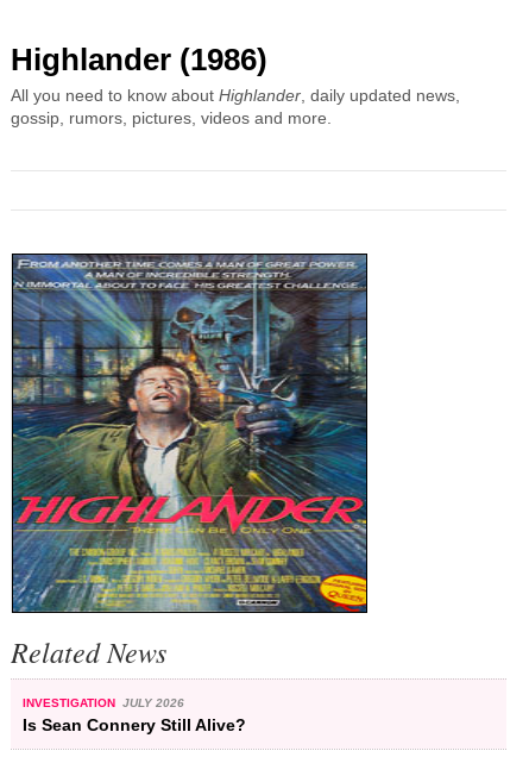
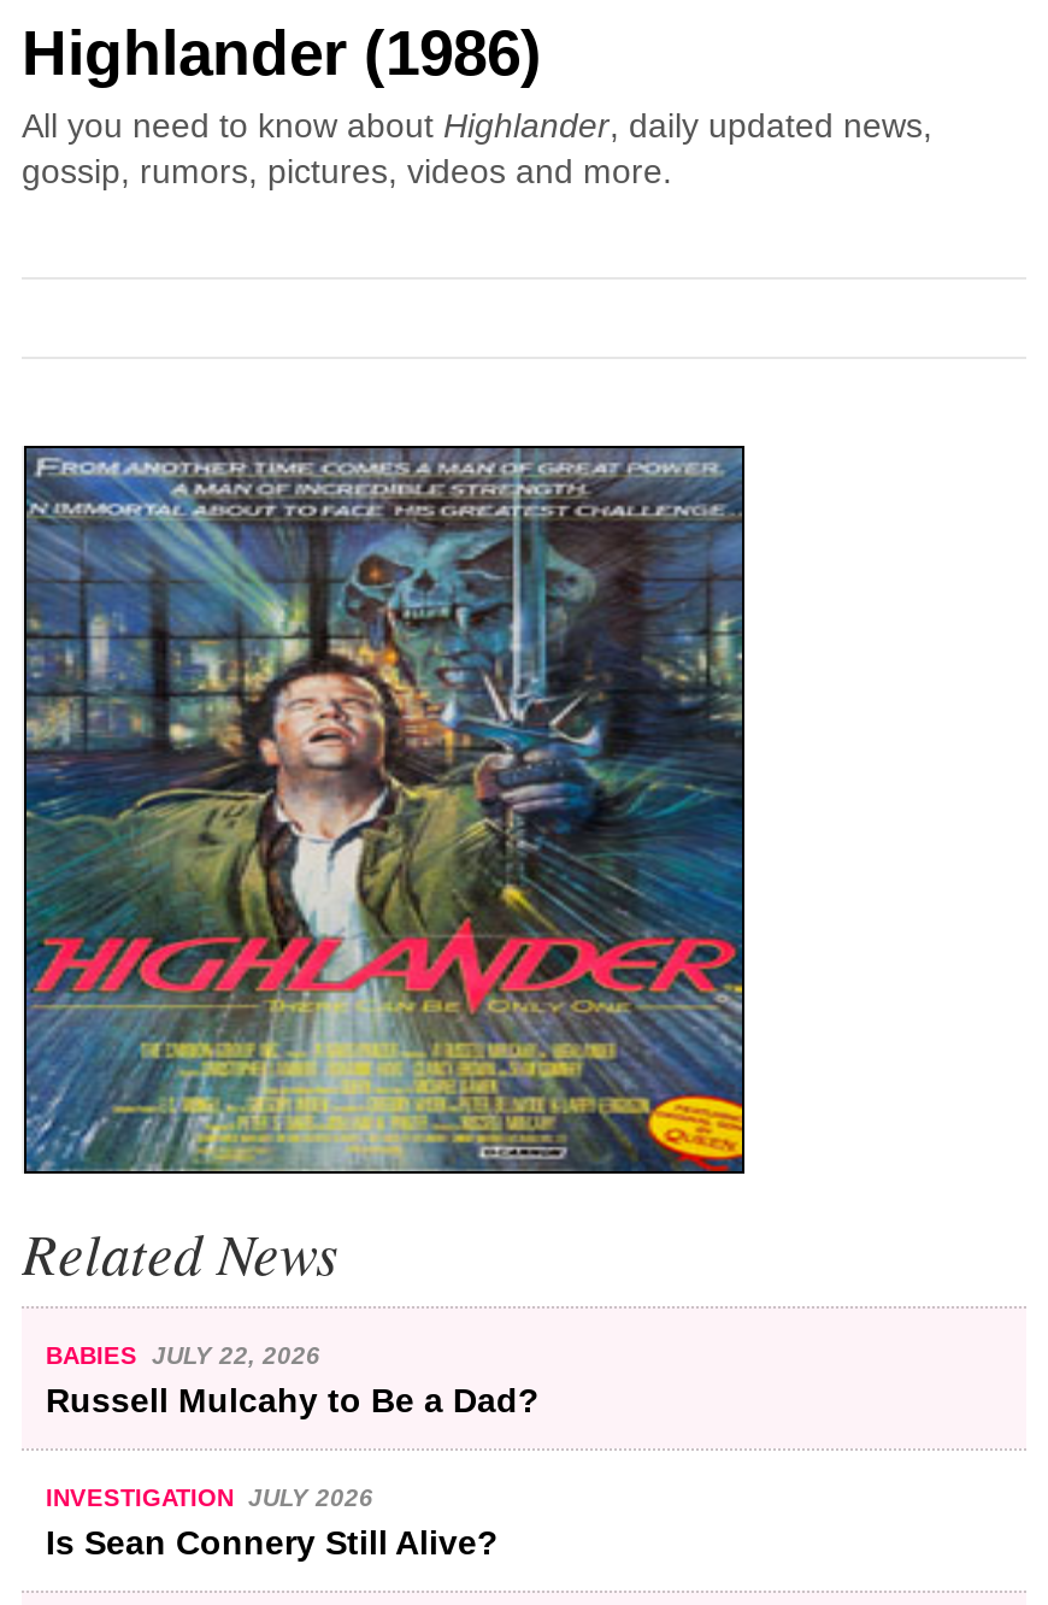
+ BABIES JULY 22, 2026
+ Russell Mulcahy to Be a Dad?
